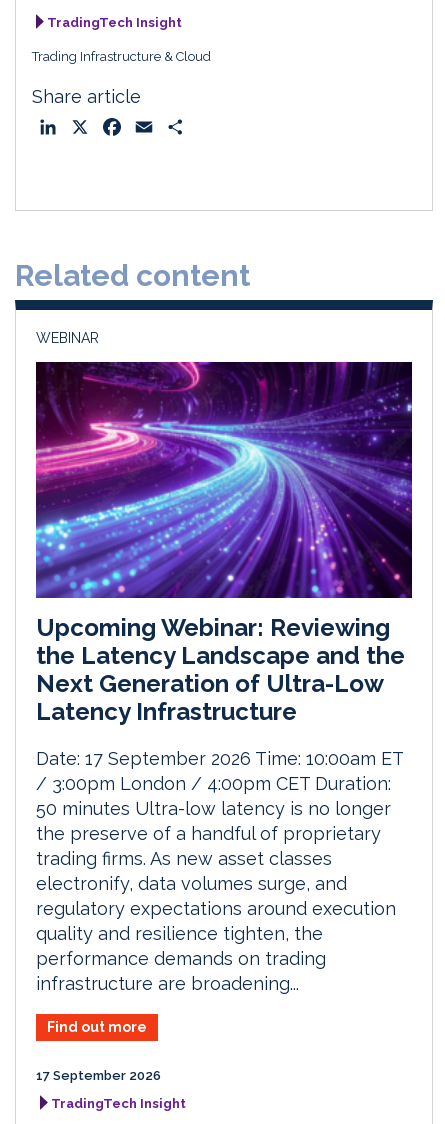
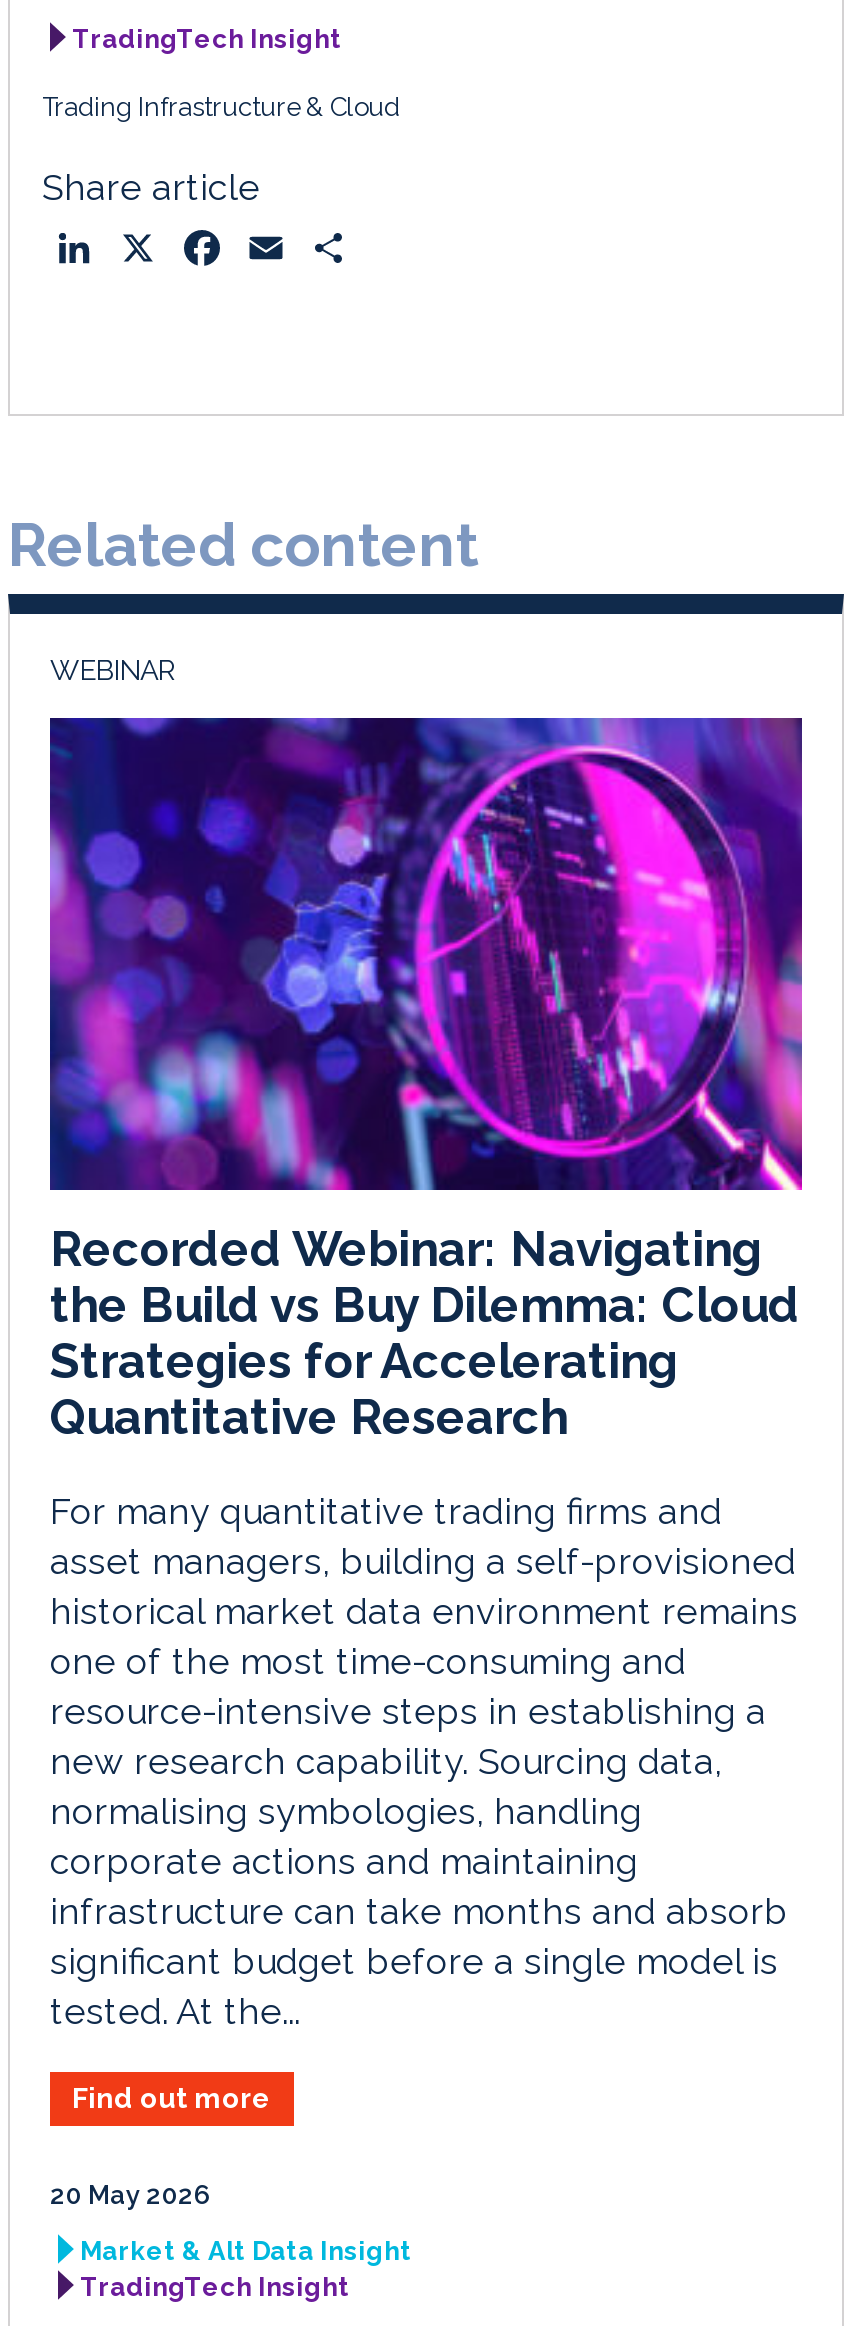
- [image]
- Upcoming Webinar: Reviewing
- the Latency Landscape and the
- Next Generation of Ultra-Low
- Latency Infrastructure
+ [image]
+ Recorded Webinar: Navigating
+ the Build vs Buy Dilemma: Cloud
+ Strategies for Accelerating
+ Quantitative Research

- Date: 17 September 2026 Time: 10:00am ET
- / 3:00pm London / 4:00pm CET Duration:
- 50 minutes Ultra-low latency is no longer
- the preserve of a handful of proprietary
- trading firms. As new asset classes
- electronify, data volumes surge, and
- regulatory expectations around execution
- quality and resilience tighten, the
- performance demands on trading
- infrastructure are broadening...
+ For many quantitative trading firms and
+ asset managers, building a self-provisioned
+ historical market data environment remains
+ one of the most time-consuming and
+ resource-intensive steps in establishing a
+ new research capability. Sourcing data,
+ normalising symbologies, handling
+ corporate actions and maintaining
+ infrastructure can take months and absorb
+ significant budget before a single model is
+ tested. At the...

- 17 September 2026
+ 20 May 2026
+ Market & Alt Data Insight
